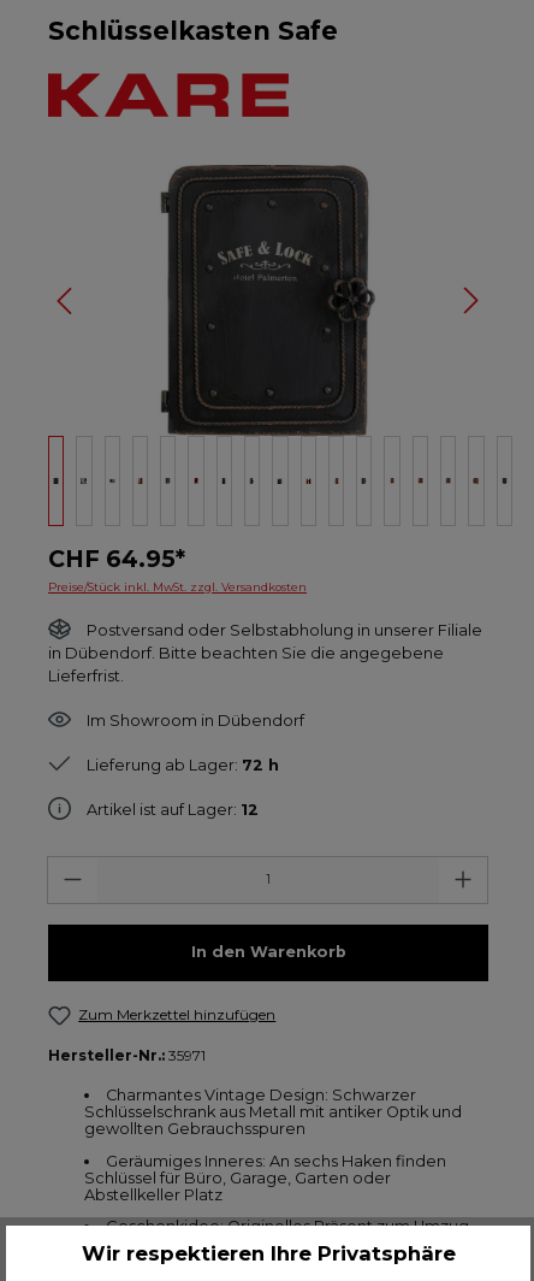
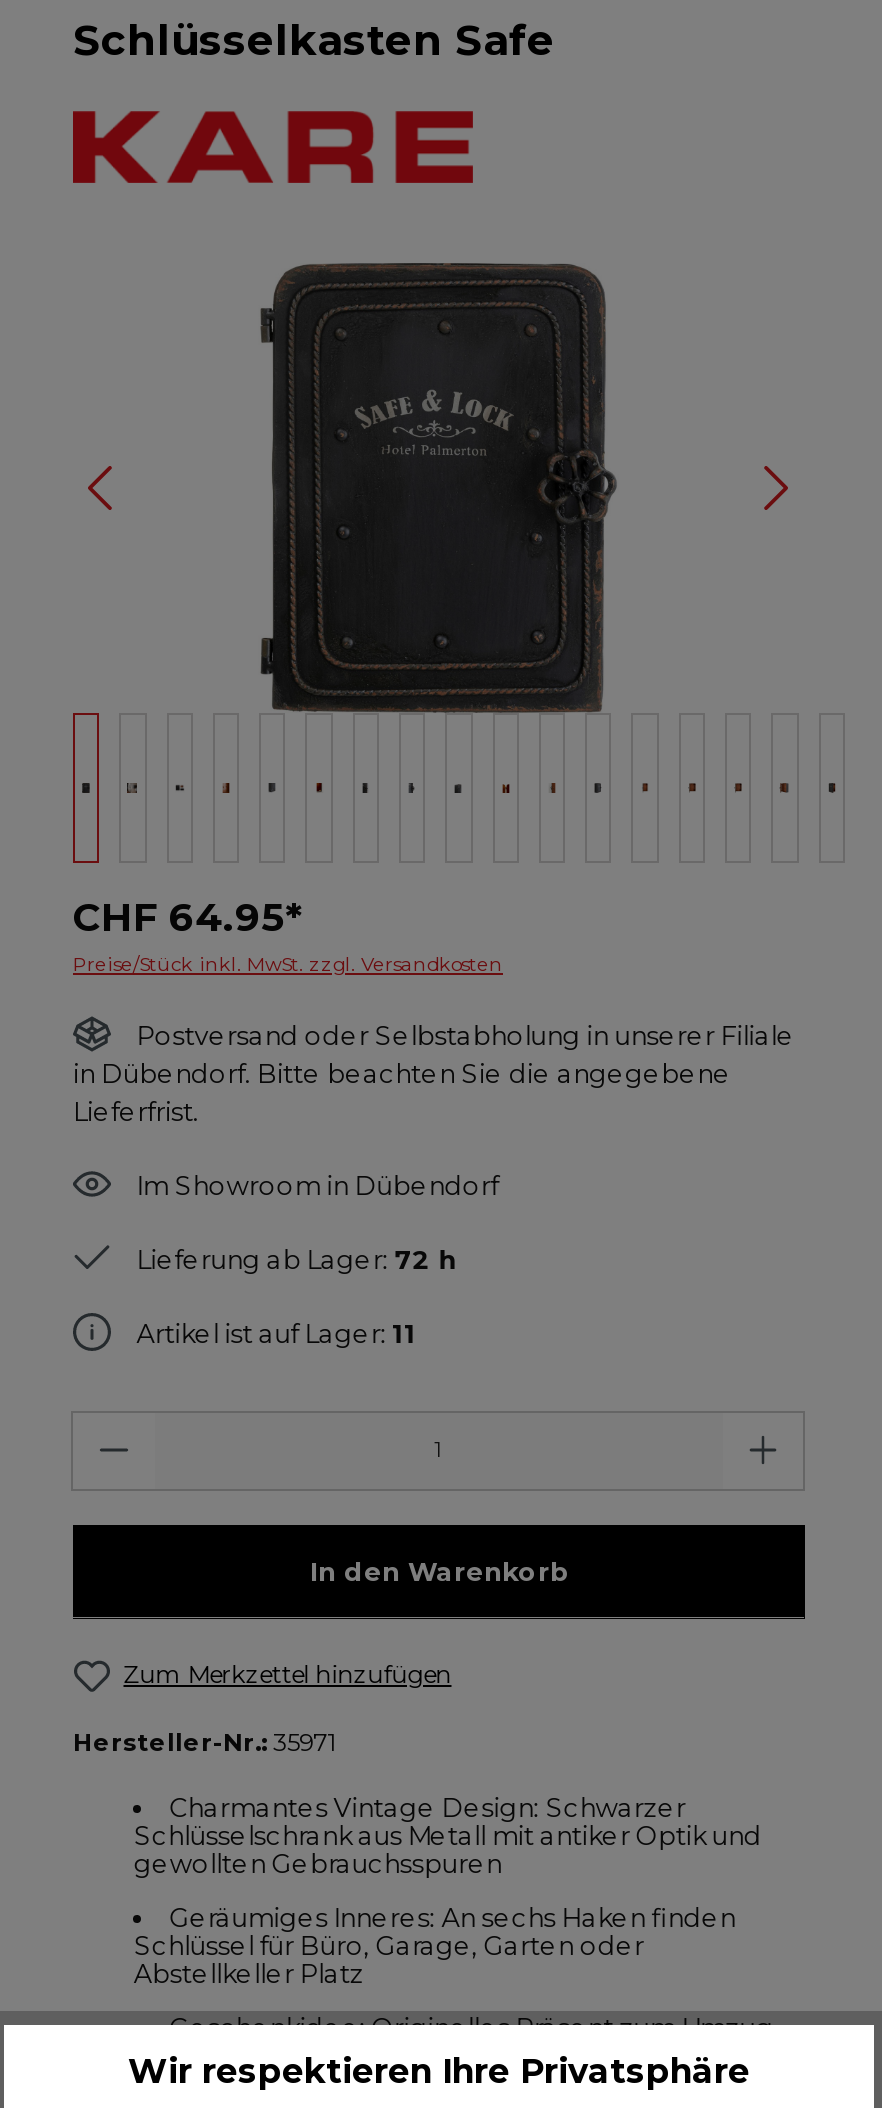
- Artikel ist auf Lager: 12
+ Artikel ist auf Lager: 11
